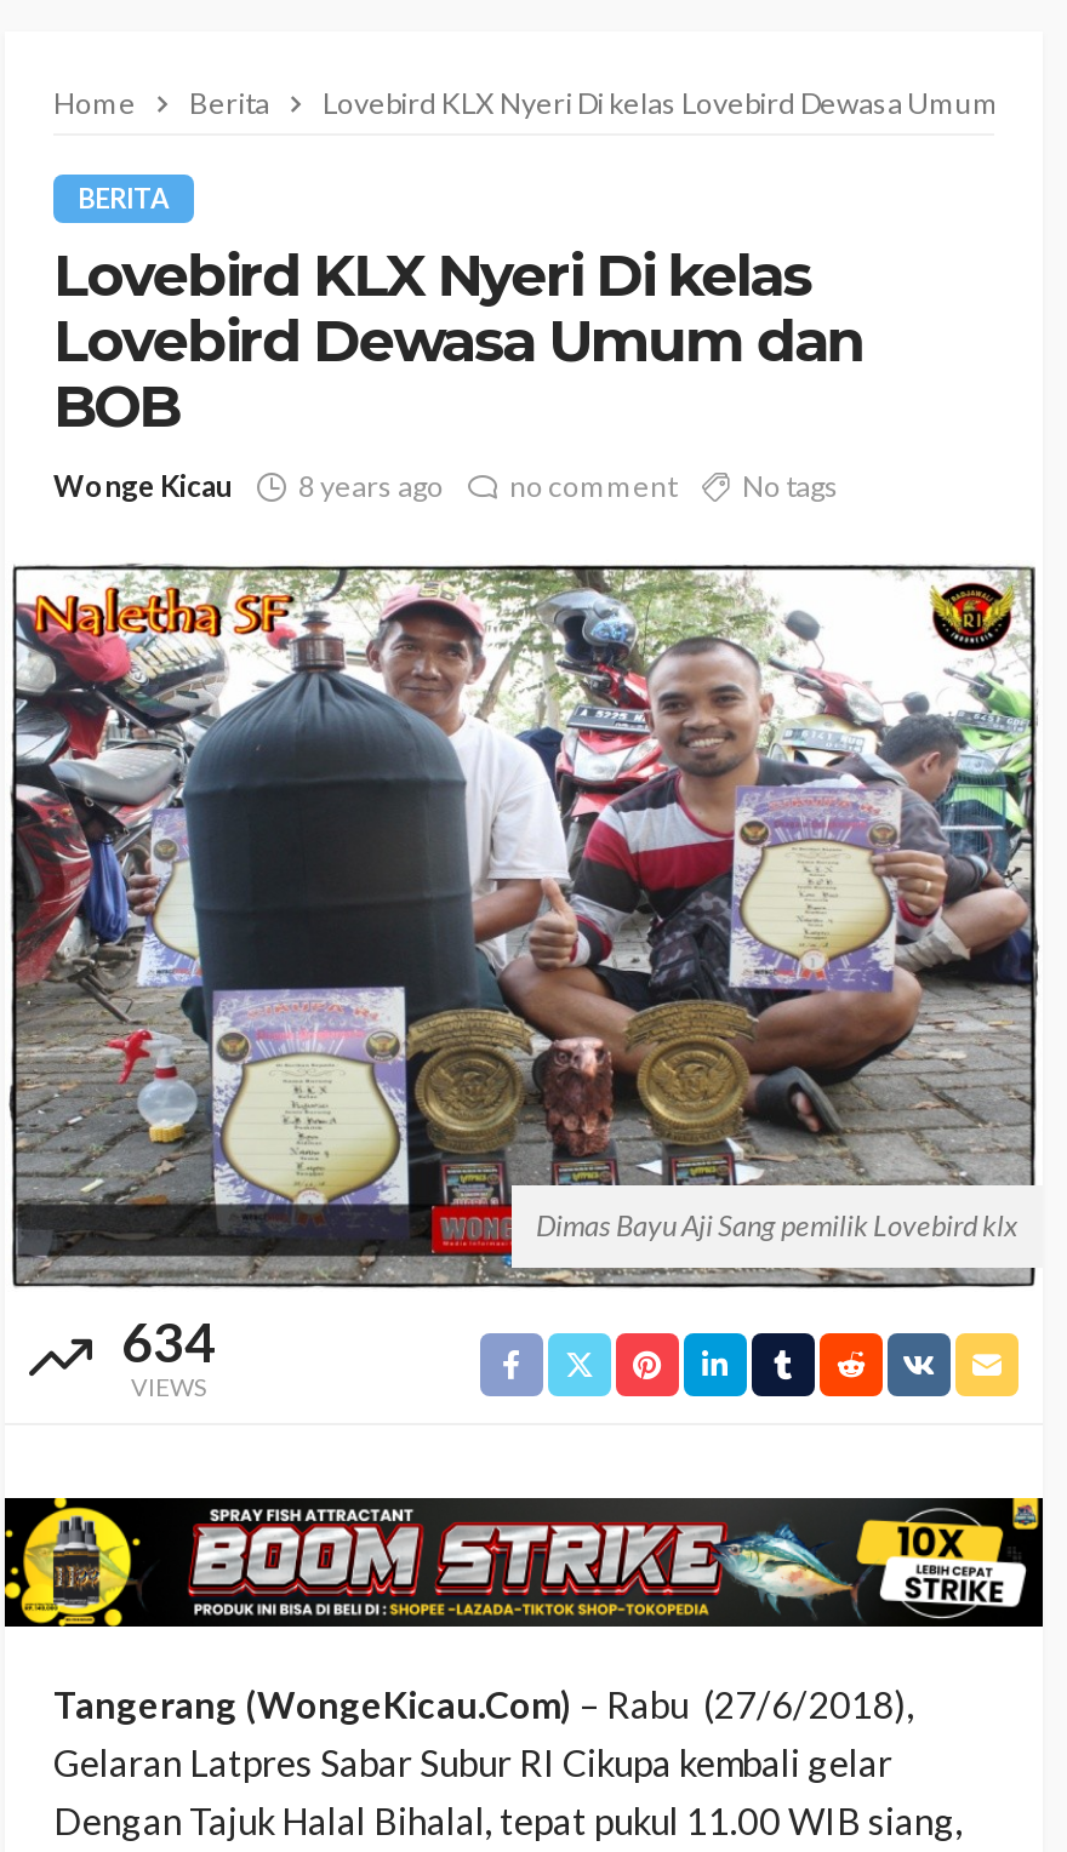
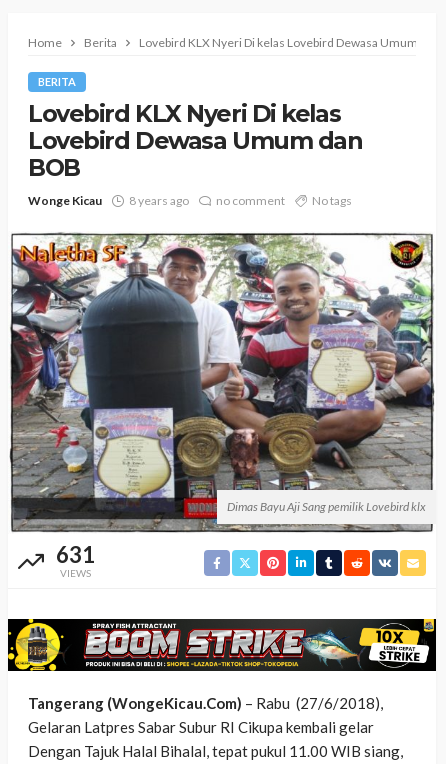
- 634
+ 631
